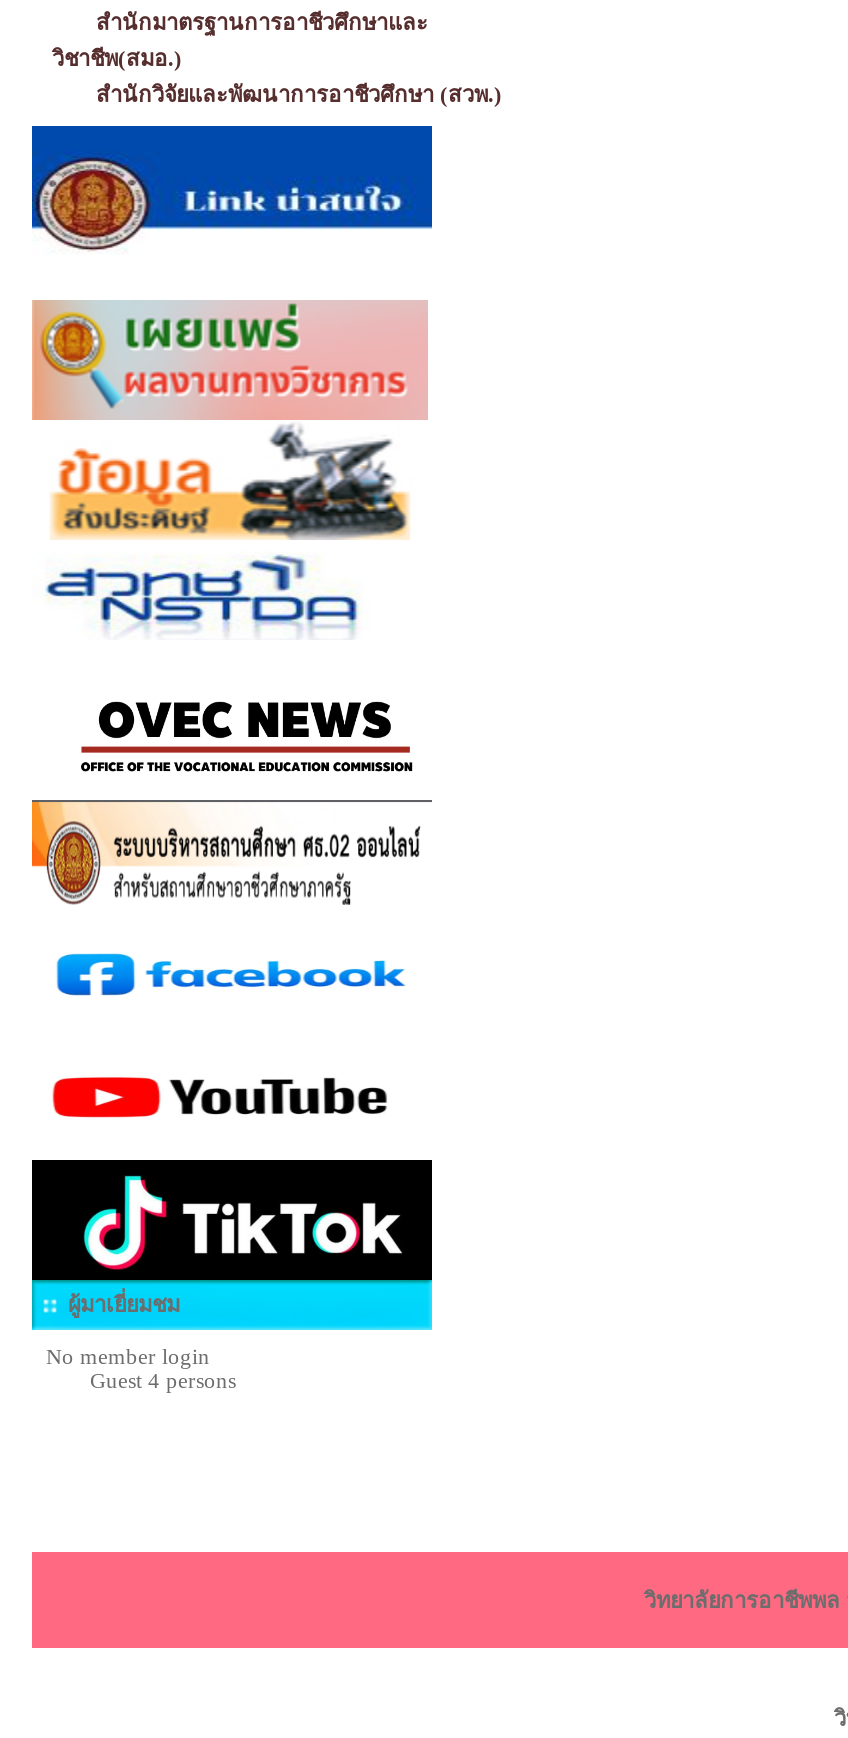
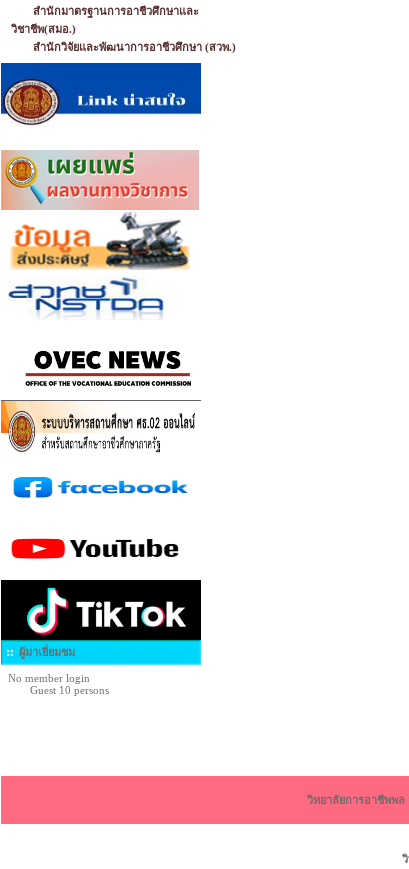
- Guest 4 persons
+ Guest 10 persons
